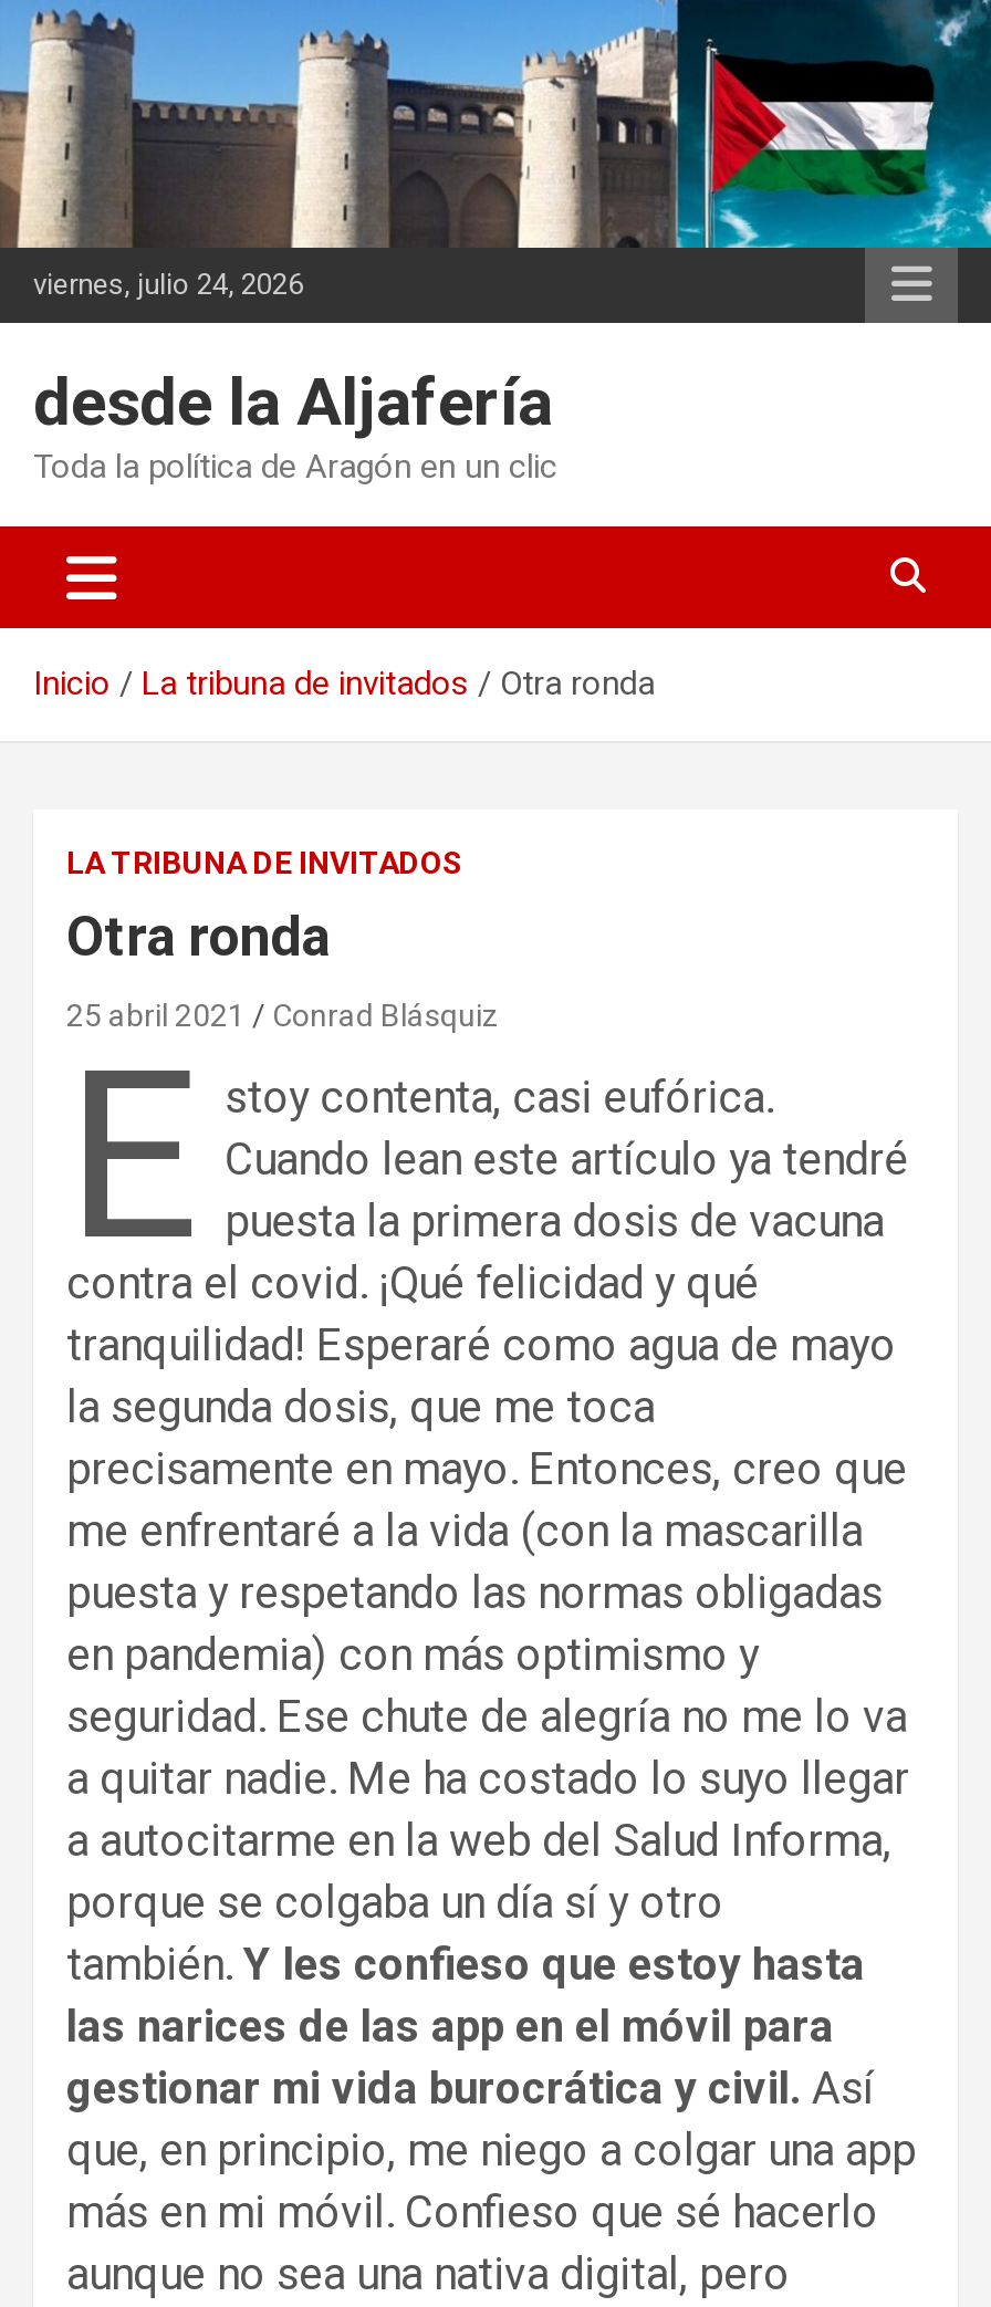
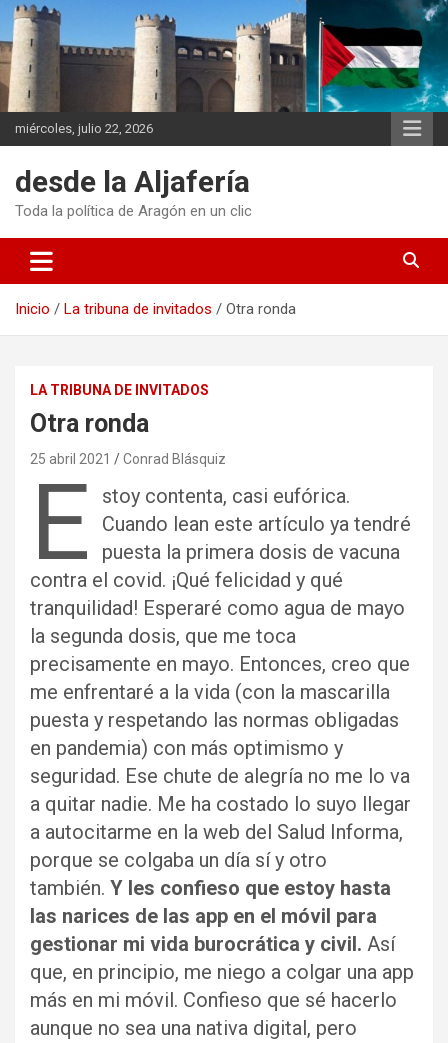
- viernes, julio 24, 2026
+ miércoles, julio 22, 2026
